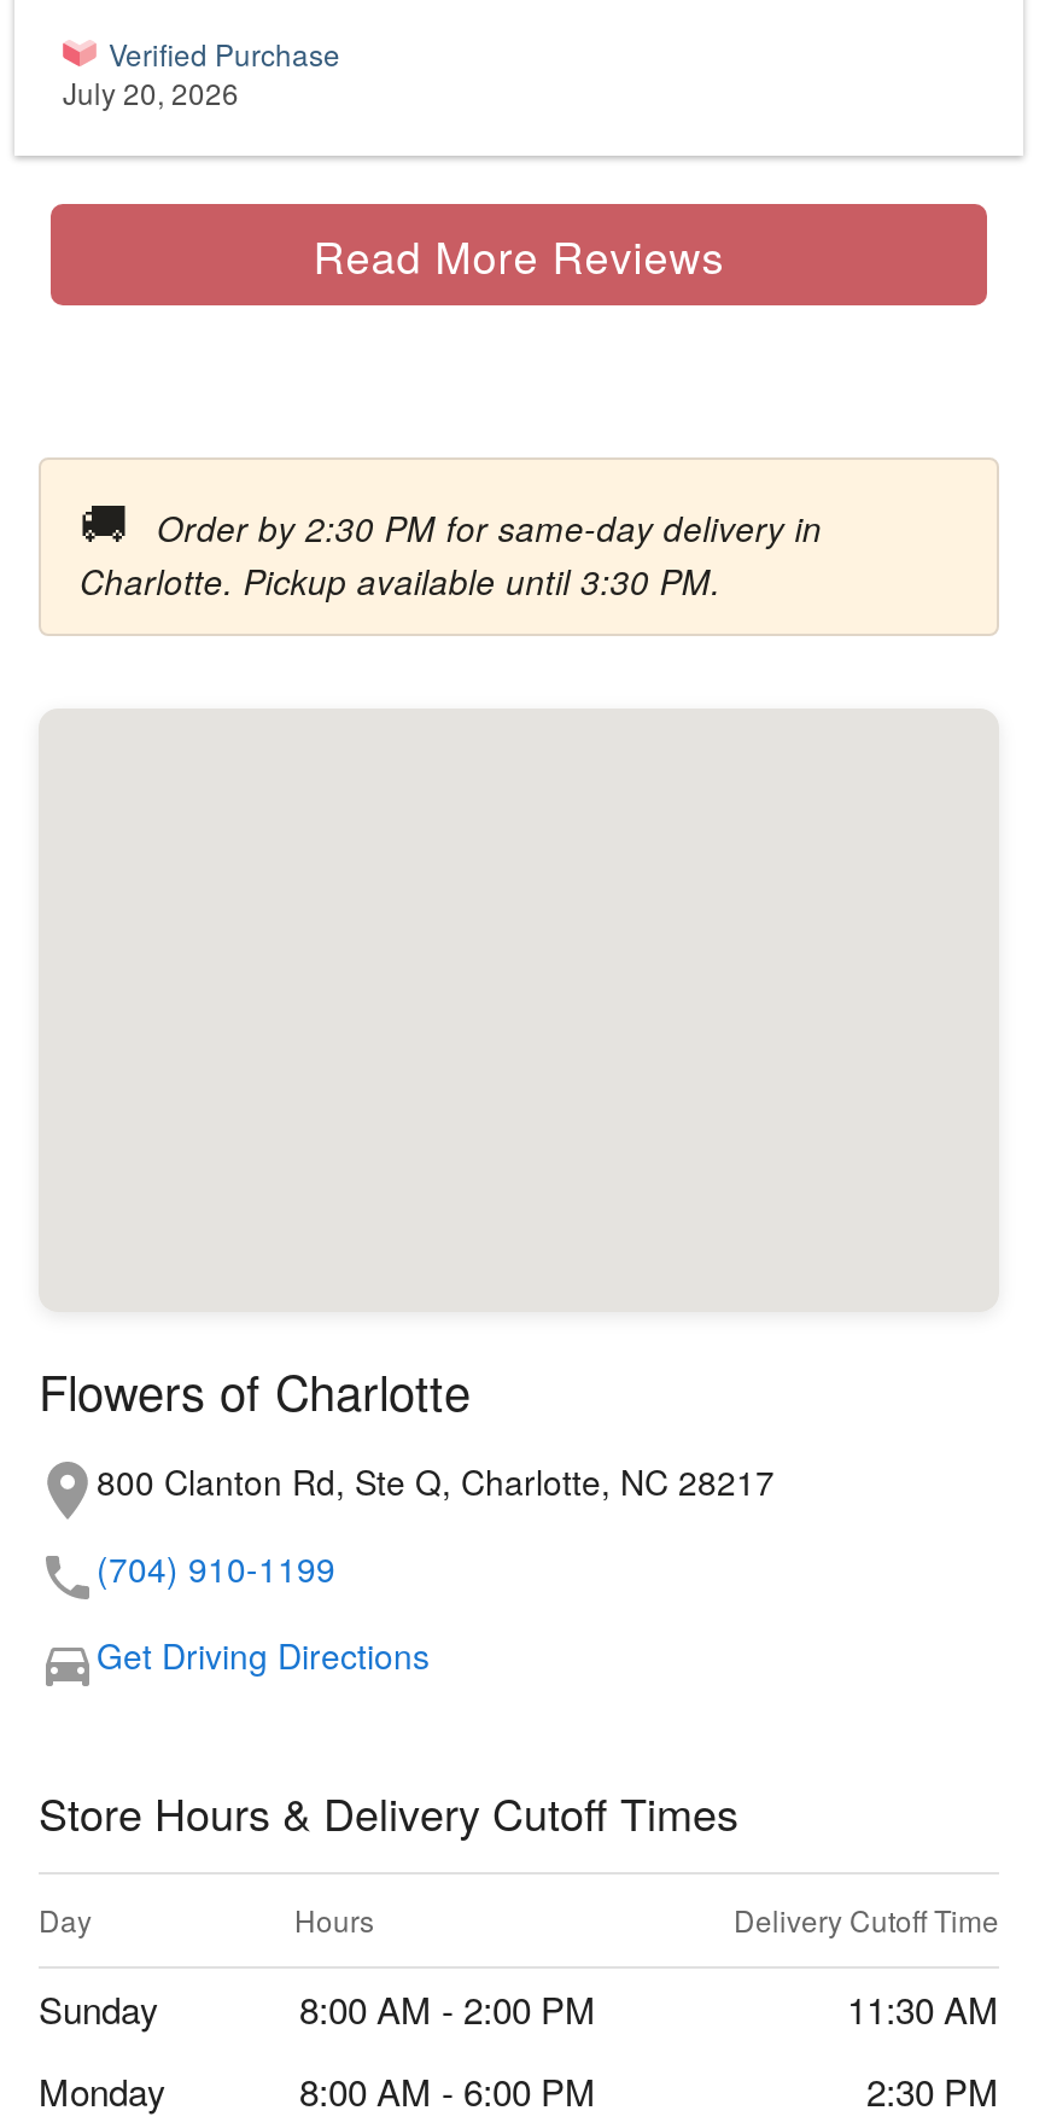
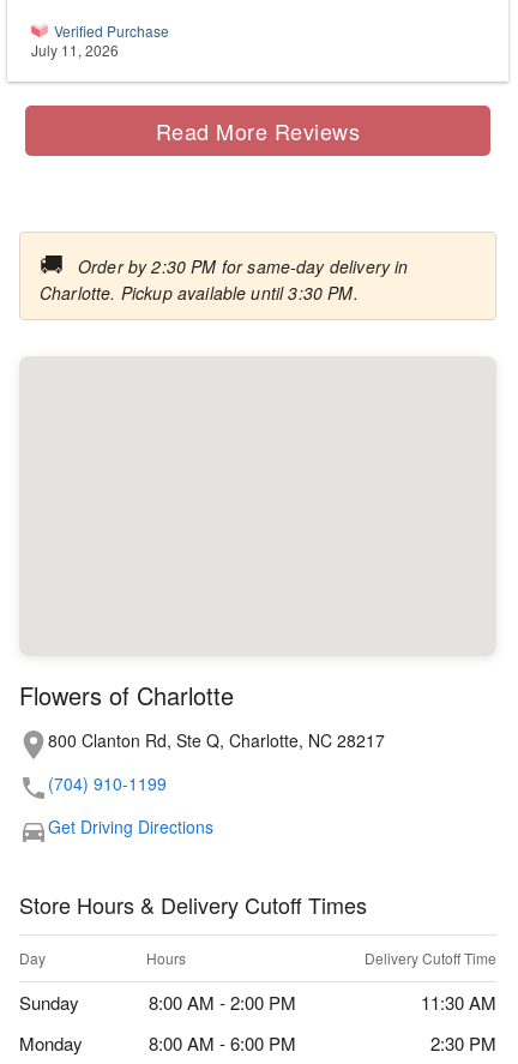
- July 20, 2026
+ July 11, 2026
